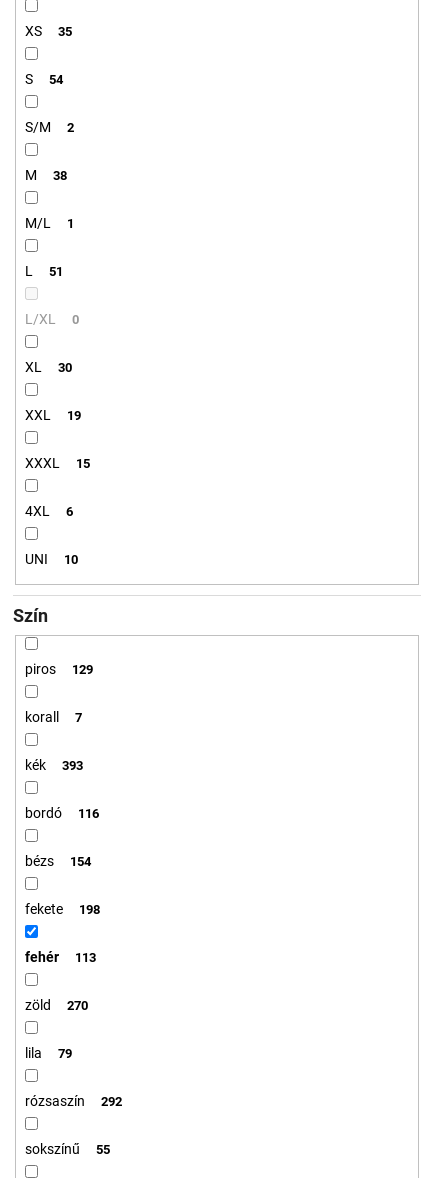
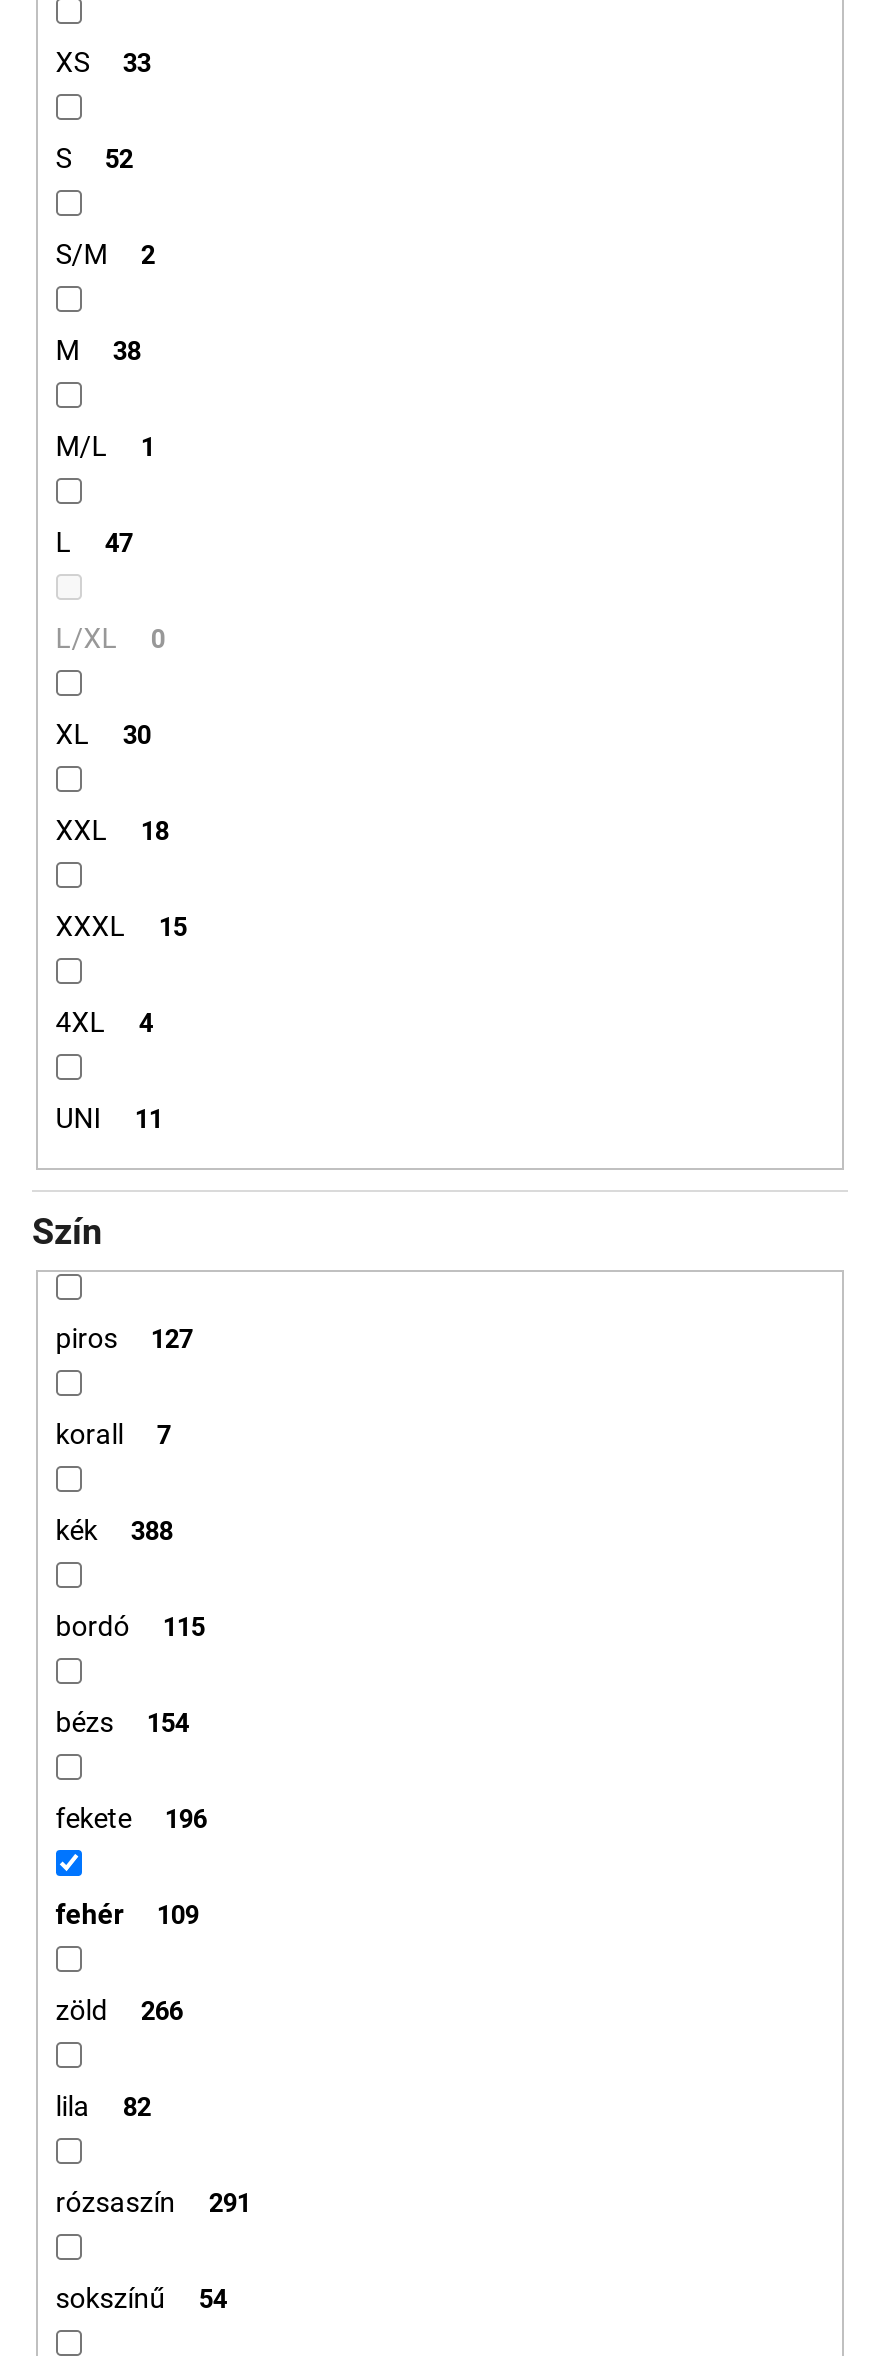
- XS 35
+ XS 33

- S 54
+ S 52

- L 51
+ L 47

- XXL 19
+ XXL 18

- 4XL 6
+ 4XL 4

- UNI 10
+ UNI 11

- piros 129
+ piros 127

- kék 393
+ kék 388

- bordó 116
+ bordó 115

- fekete 198
+ fekete 196

- fehér 113
+ fehér 109

- zöld 270
+ zöld 266

- lila 79
+ lila 82

- rózsaszín 292
+ rózsaszín 291

- sokszínű 55
+ sokszínű 54
